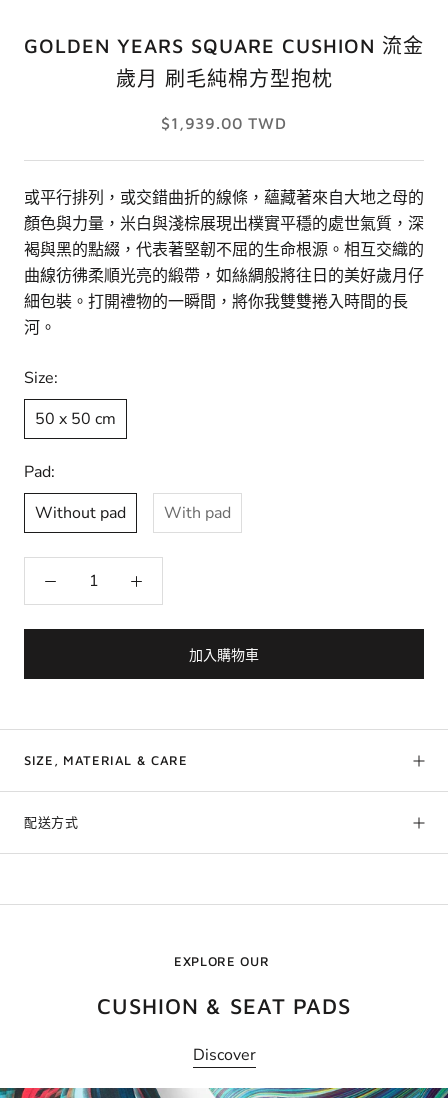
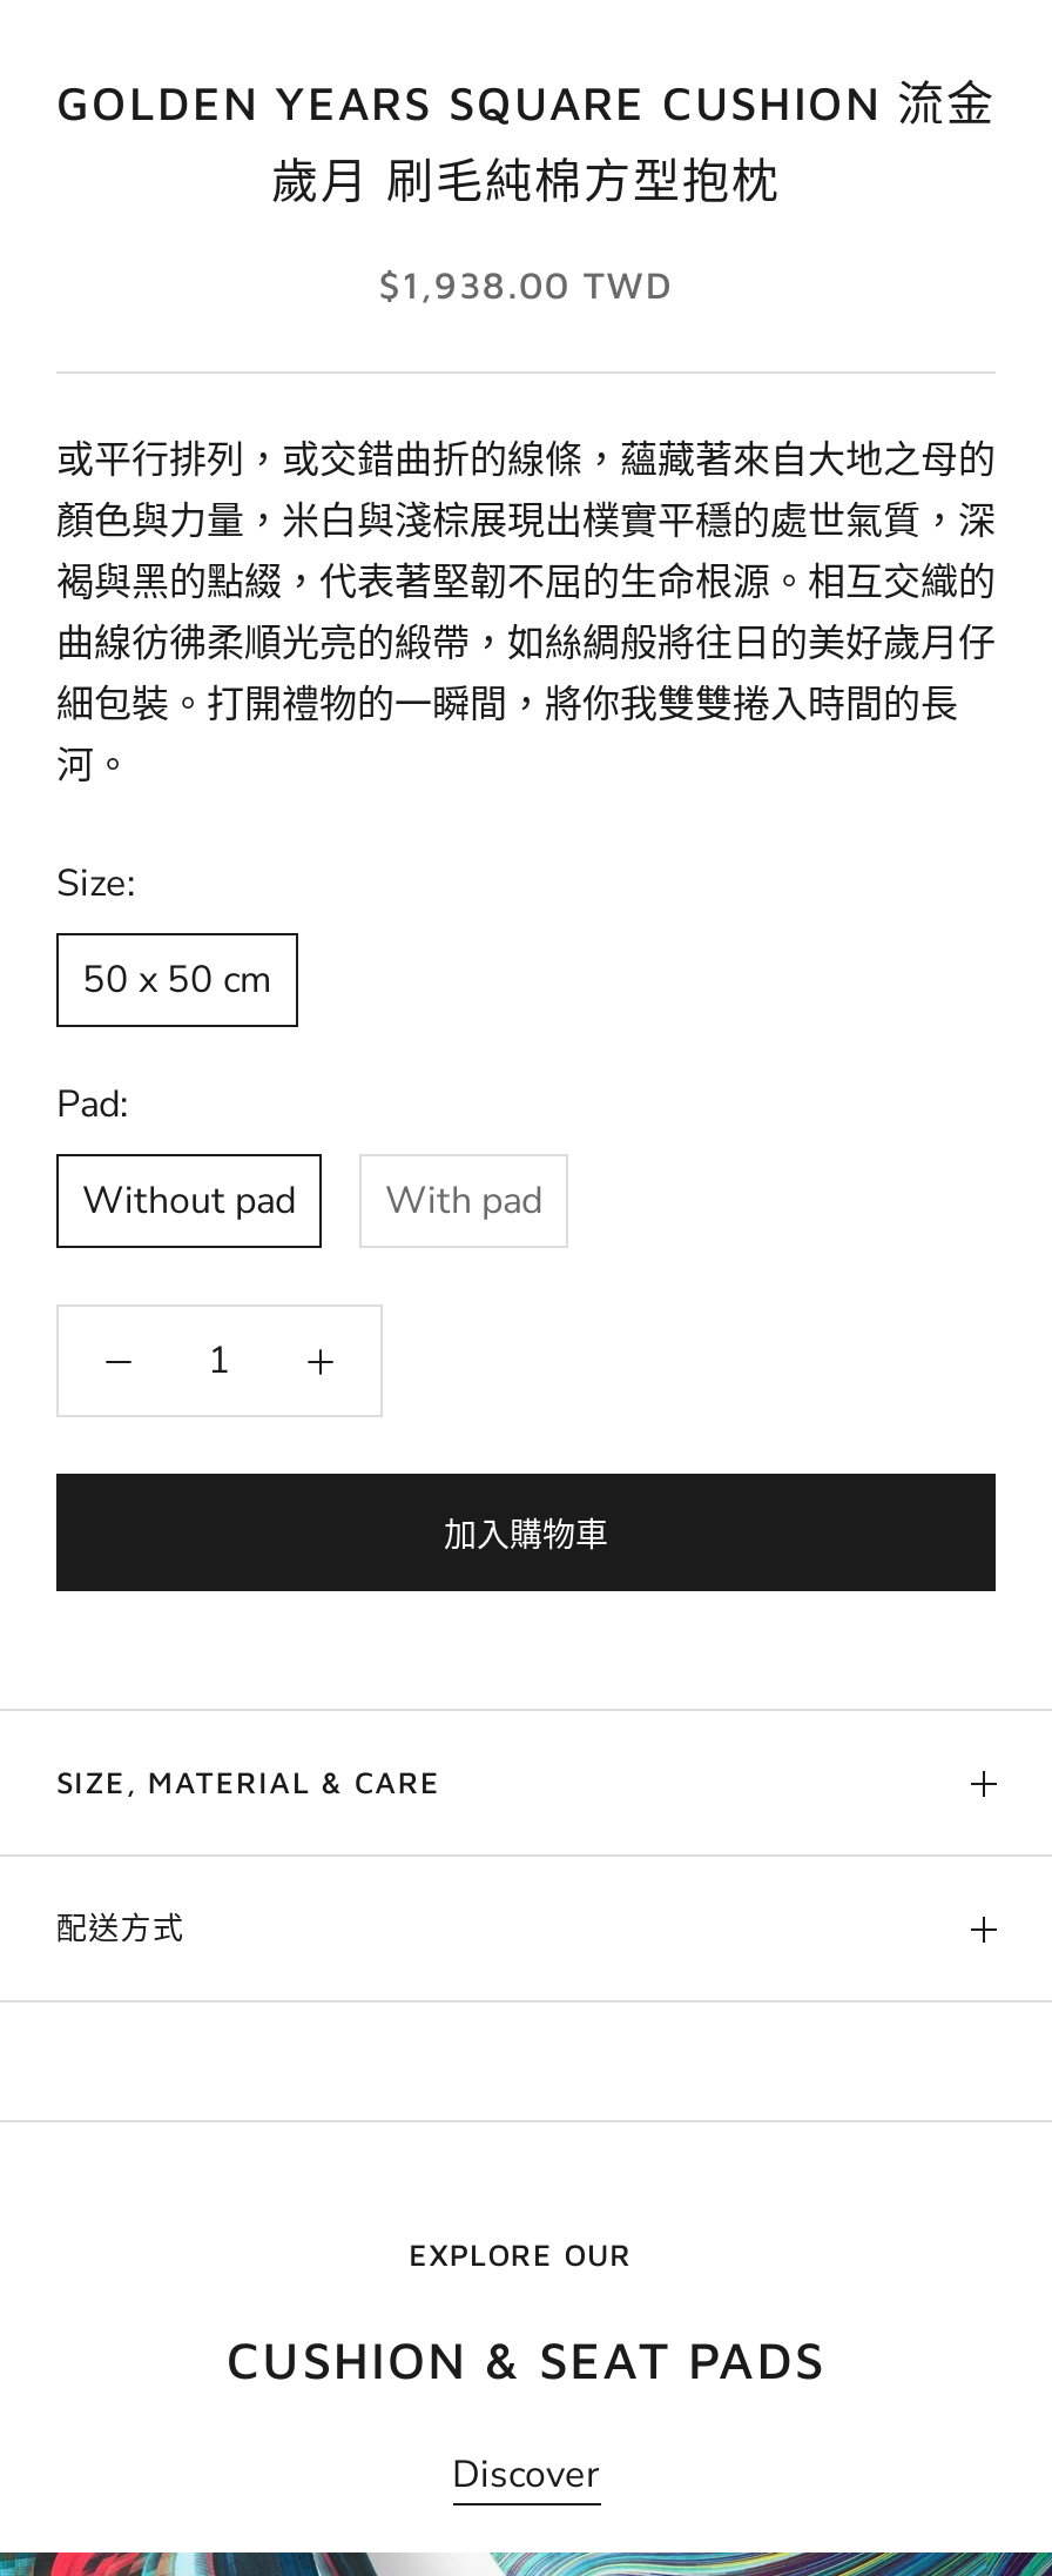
- $1,939.00 TWD
+ $1,938.00 TWD
